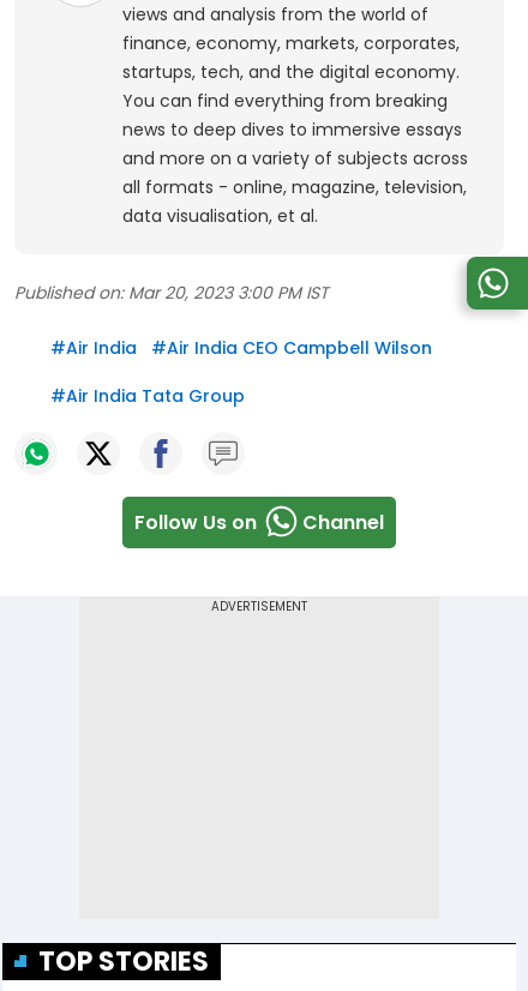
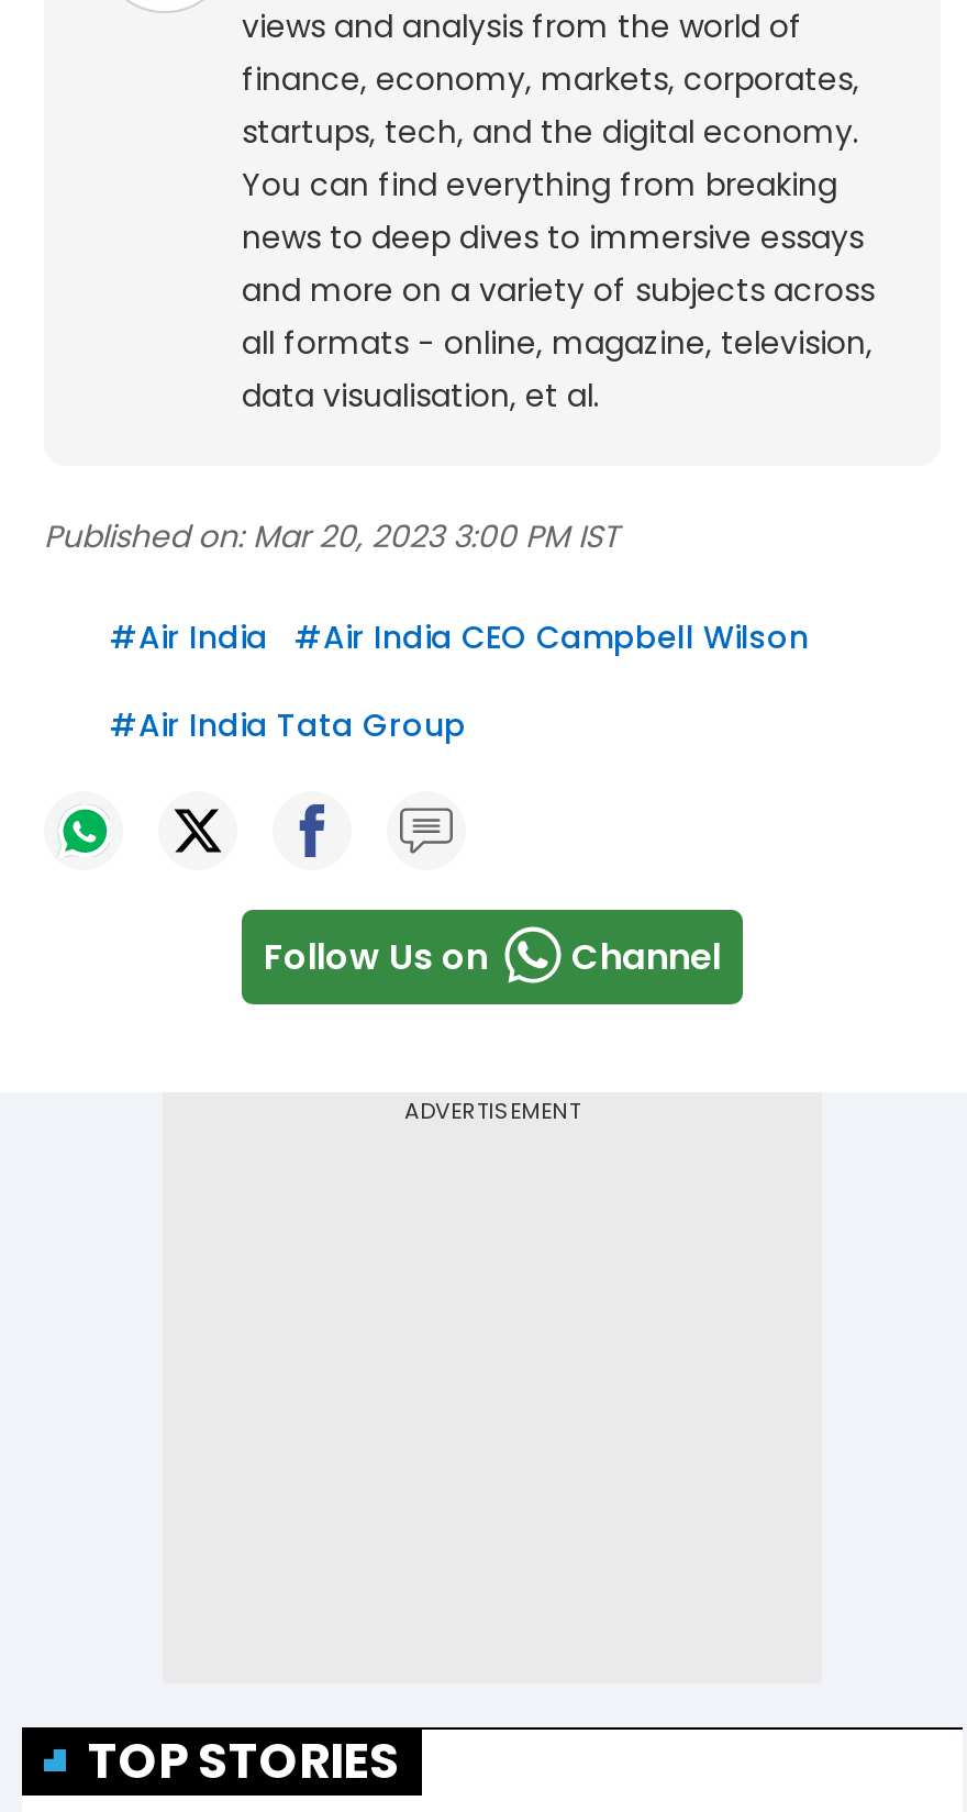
- [image]
